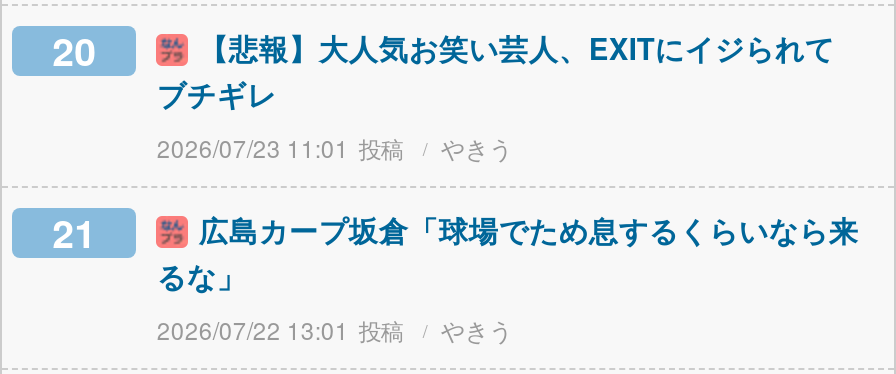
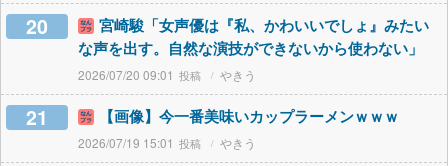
- 【悲報】大人気お笑い芸人、EXITにイジられて
- ブチギレ
- 2026/07/23 11:01
+ 宮崎駿「女声優は『私、かわいいでしょ』みたい
+ な声を出す。自然な演技ができないから使わない」
+ 2026/07/20 09:01

- 広島カープ坂倉「球場でため息するくらいなら来
- るな」
- 2026/07/22 13:01
+ 【画像】今一番美味いカップラーメンｗｗｗ
+ 2026/07/19 15:01
